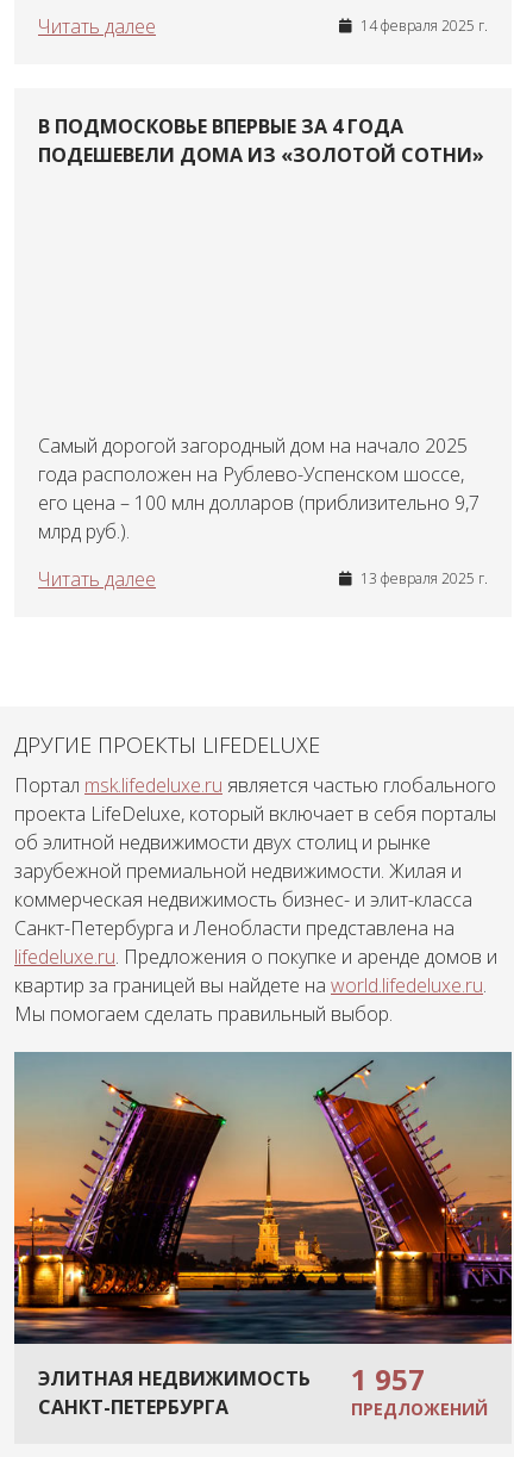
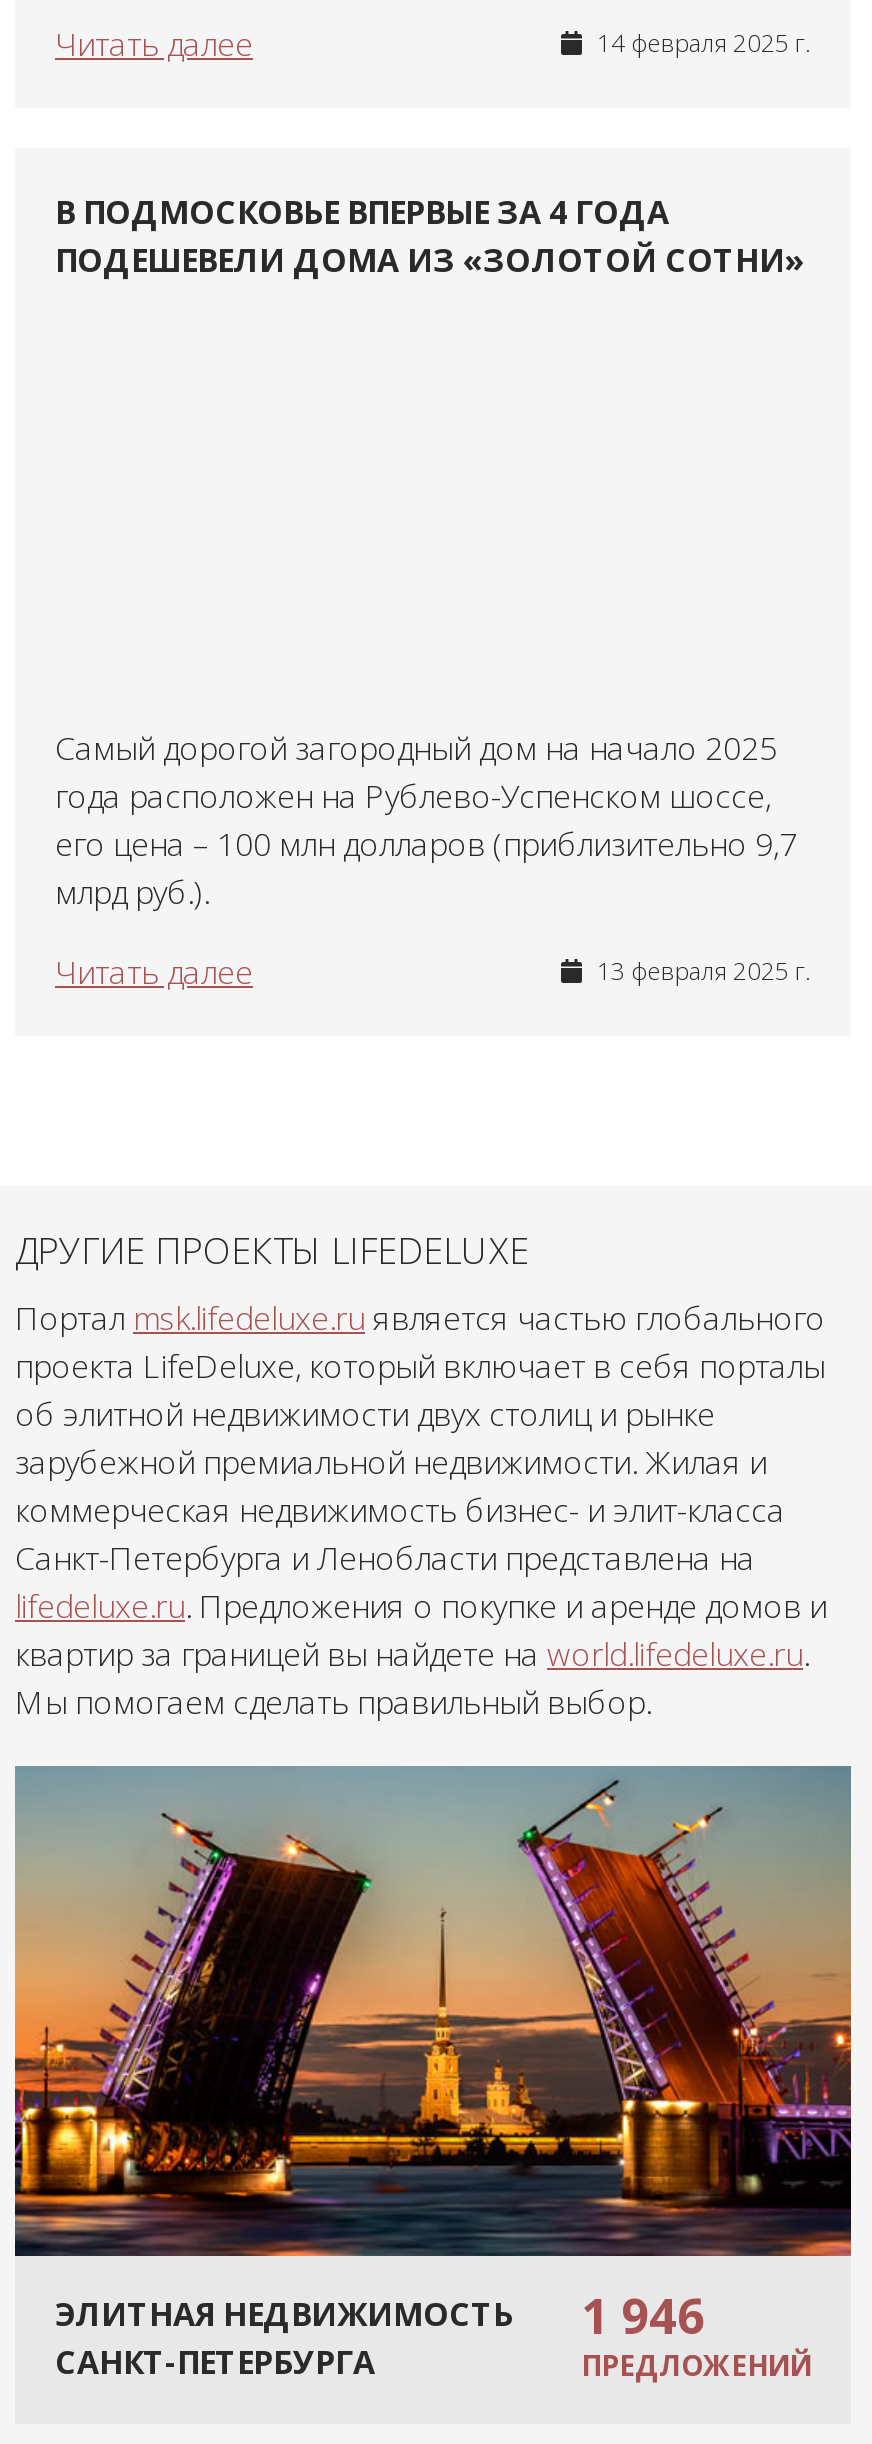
- ЭЛИТНАЯ НЕДВИЖИМОСТЬ 1 957
+ ЭЛИТНАЯ НЕДВИЖИМОСТЬ 1 946
